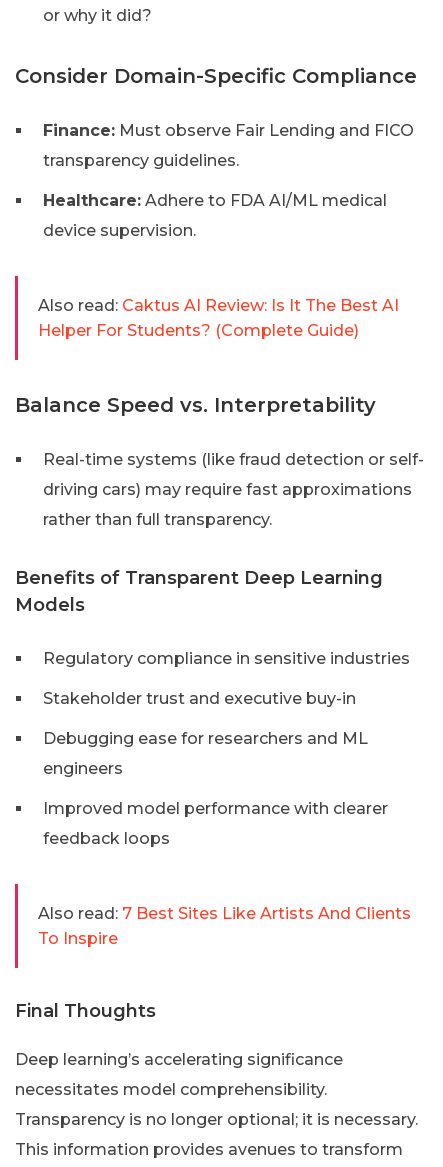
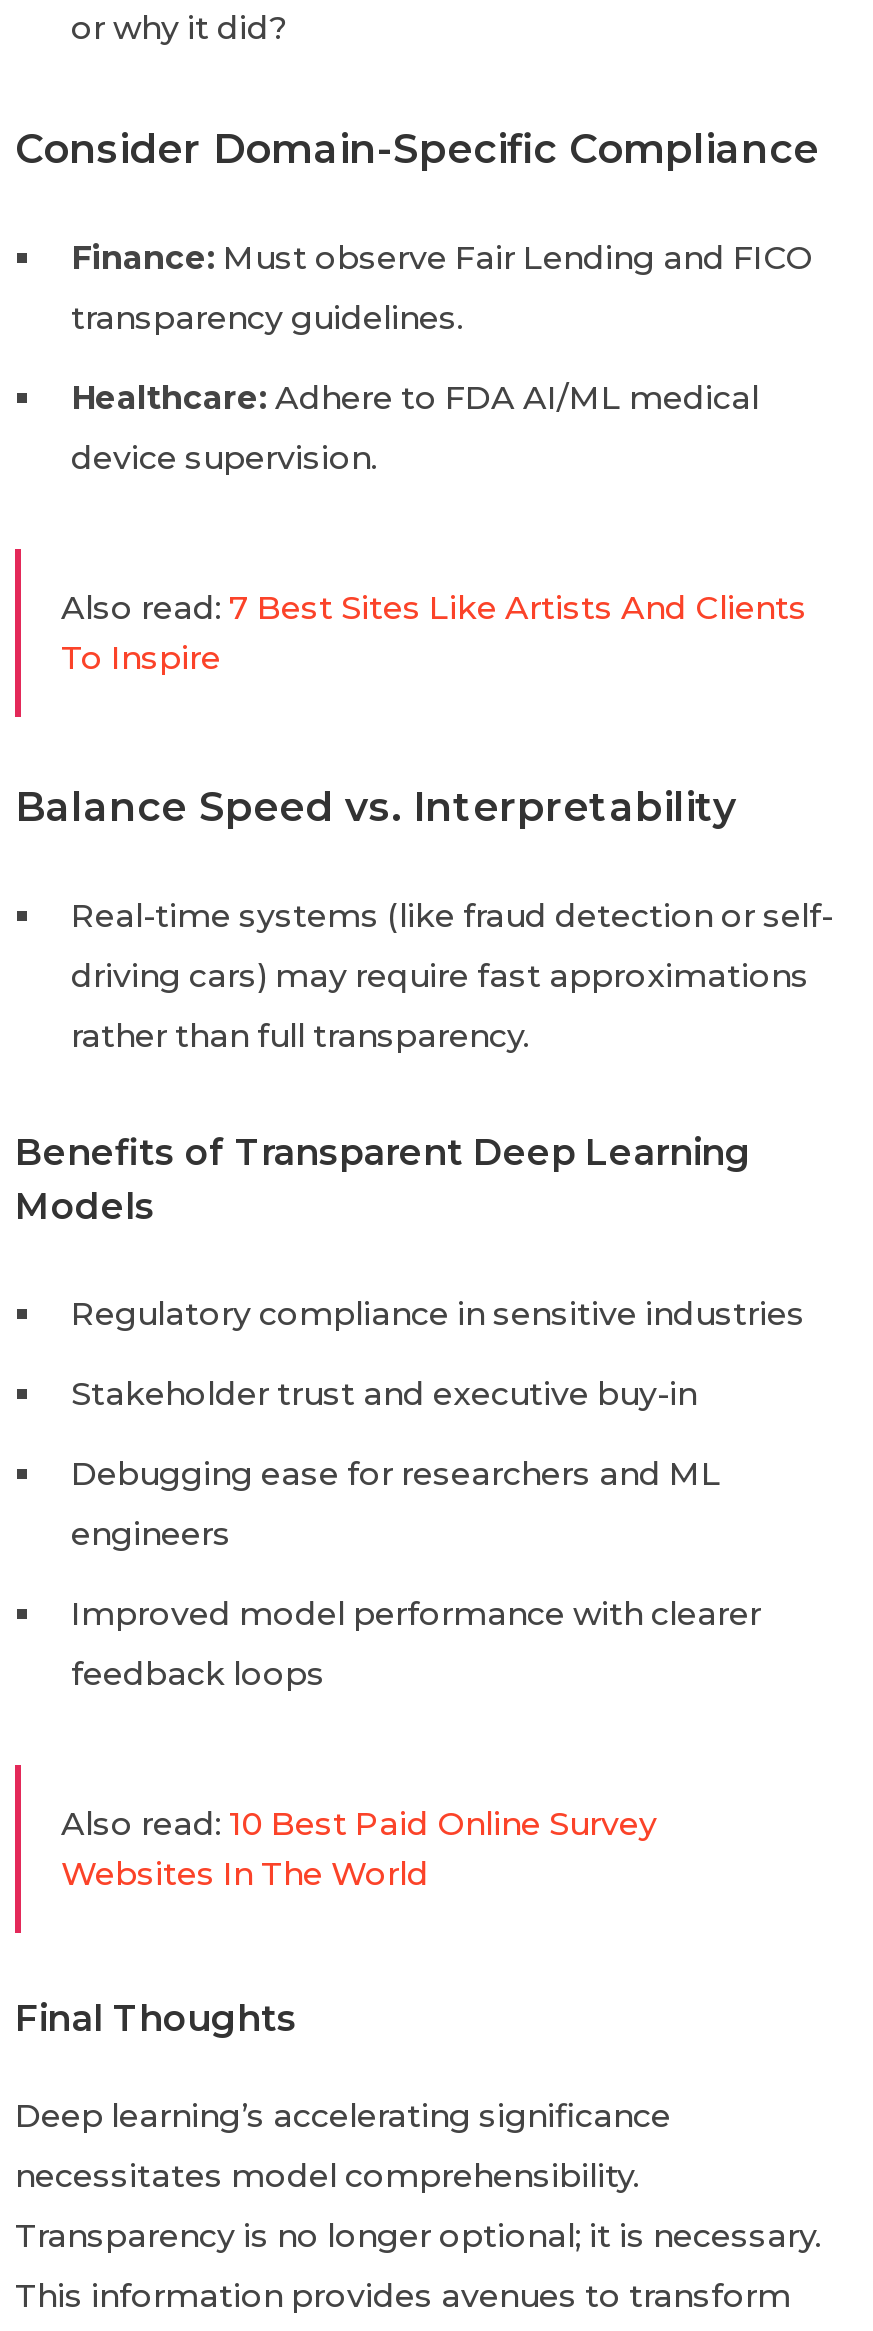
- Also read: Caktus AI Review: Is It The Best AI
- Helper For Students? (Complete Guide)

+ Also read: 10 Best Paid Online Survey
+ Websites In The World

moved up: Also read: 7 Best Sites Like Artists And Clients | To Inspire
